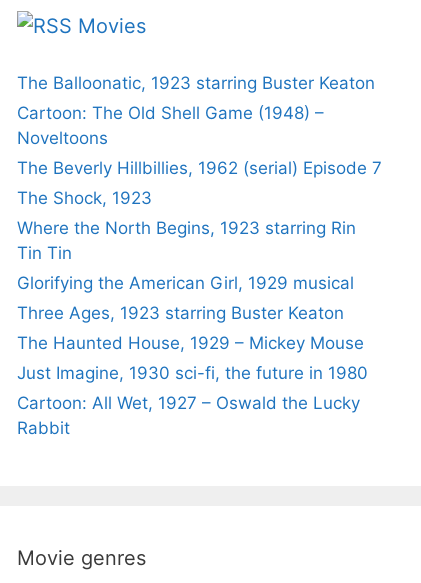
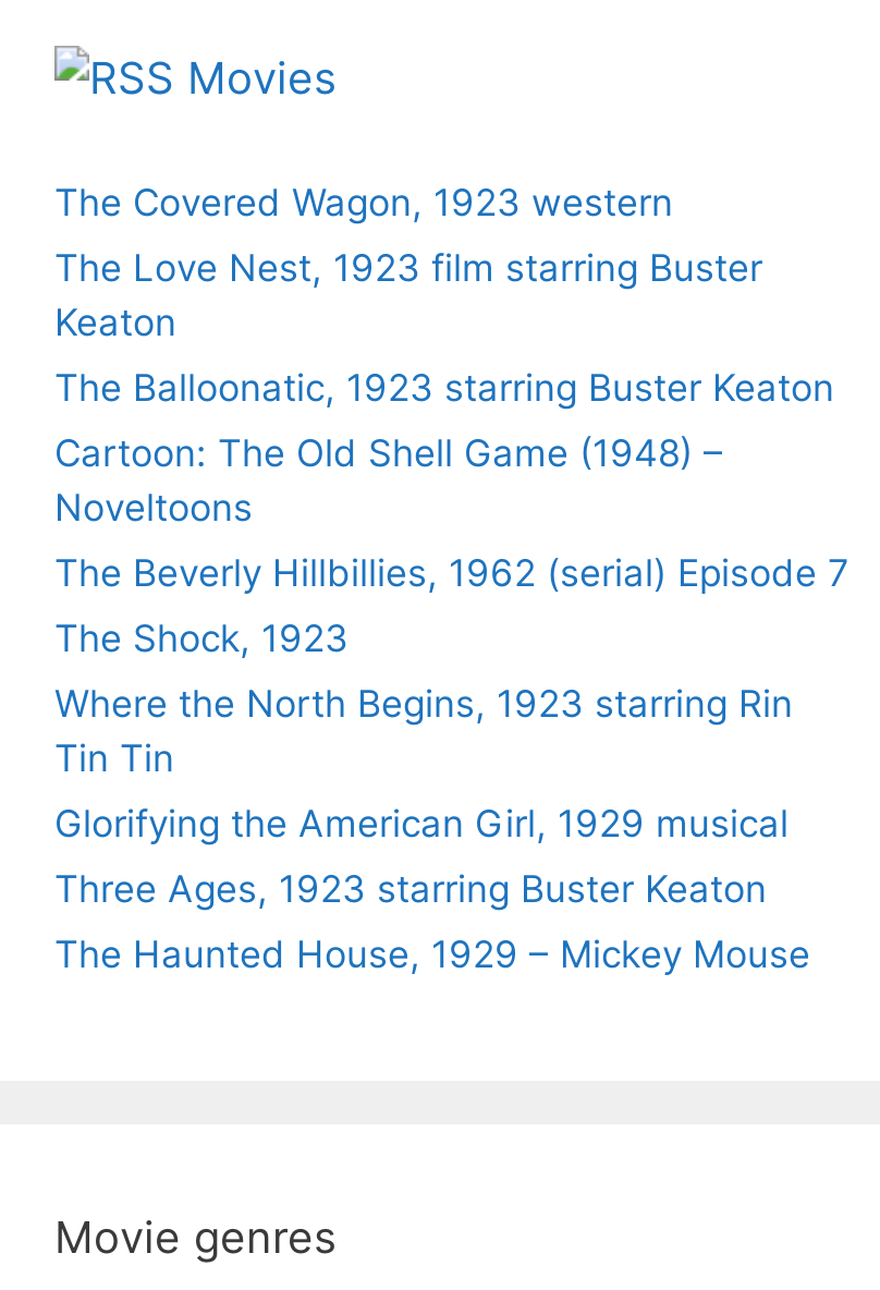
+ The Covered Wagon, 1923 western
+ The Love Nest, 1923 film starring Buster
+ Keaton

moved down: The Balloonatic, 1923 starring Buster Keaton | Cartoon: The Old Shell Game (1948) – | Noveltoons | ... | Three Ages, 1923 starring Buster Keaton | The Haunted House, 1929 – Mickey Mouse

- Just Imagine, 1930 sci-fi, the future in 1980
- Cartoon: All Wet, 1927 – Oswald the Lucky
- Rabbit
